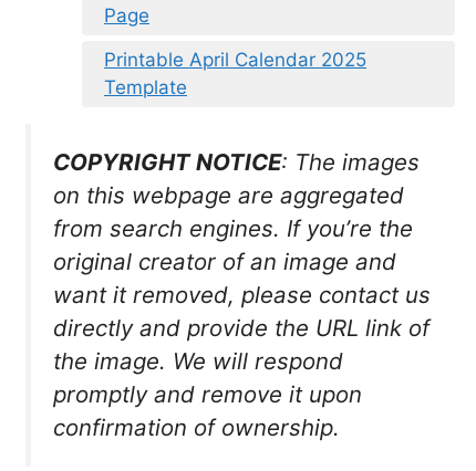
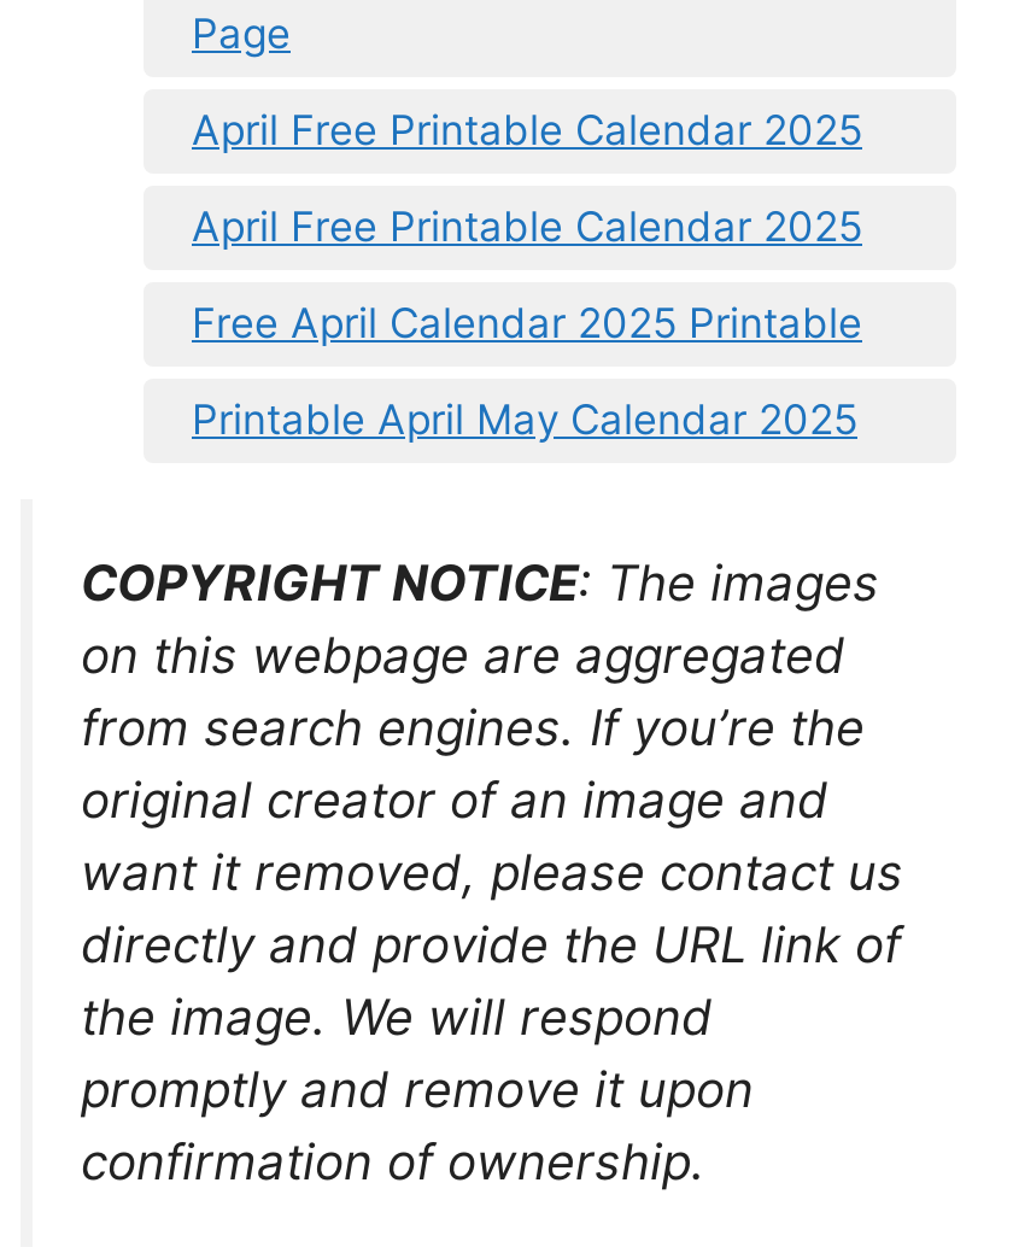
- Printable April Calendar 2025
- Template
+ April Free Printable Calendar 2025
+ April Free Printable Calendar 2025
+ Free April Calendar 2025 Printable
+ Printable April May Calendar 2025
